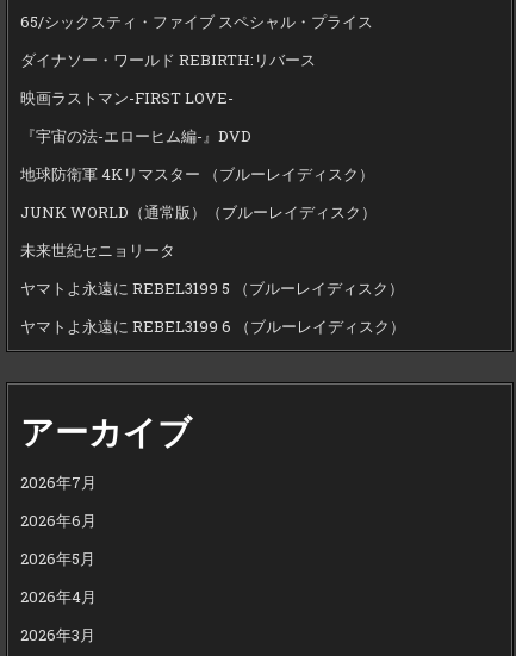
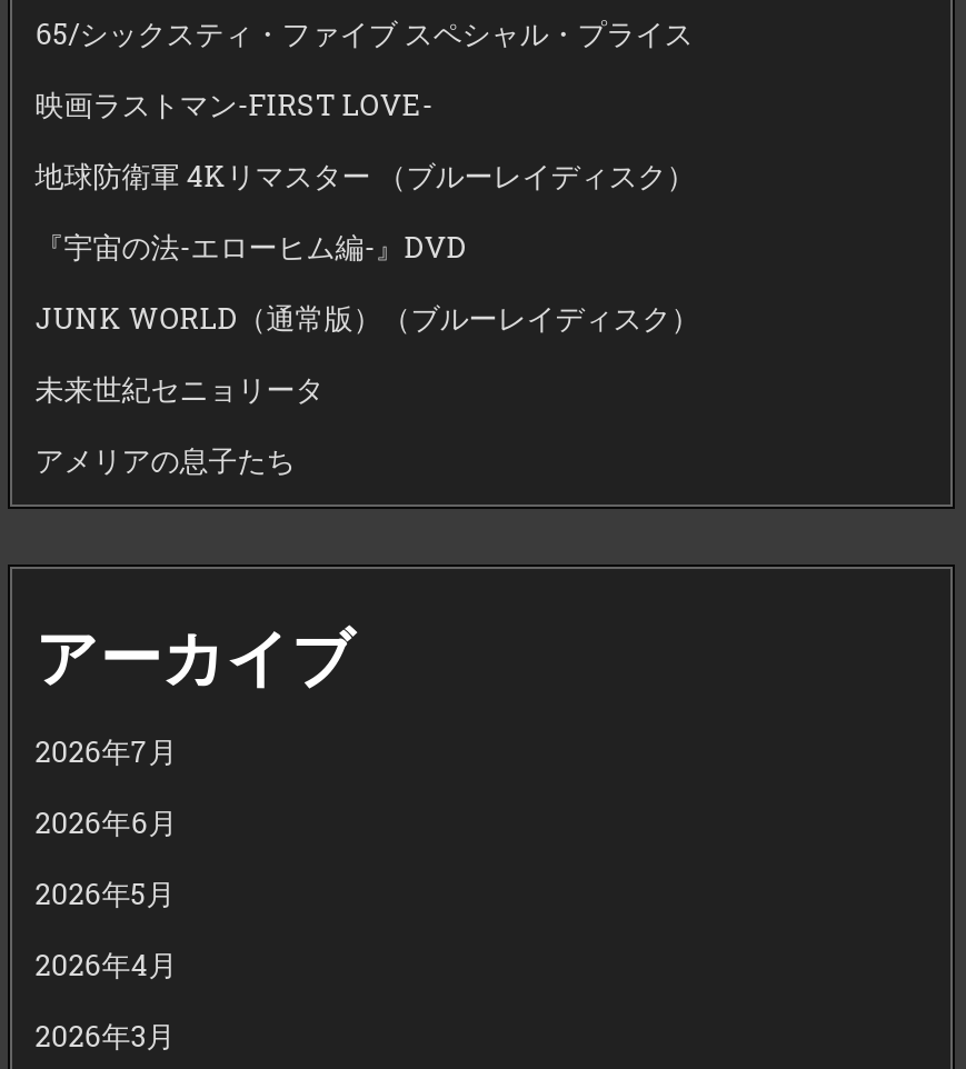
- ダイナソー・ワールド REBIRTH:リバース

moved up: 地球防衛軍 4Kリマスター （ブルーレイディスク）

- ヤマトよ永遠に REBEL3199 5 （ブルーレイディスク）
- ヤマトよ永遠に REBEL3199 6 （ブルーレイディスク）
+ アメリアの息子たち
